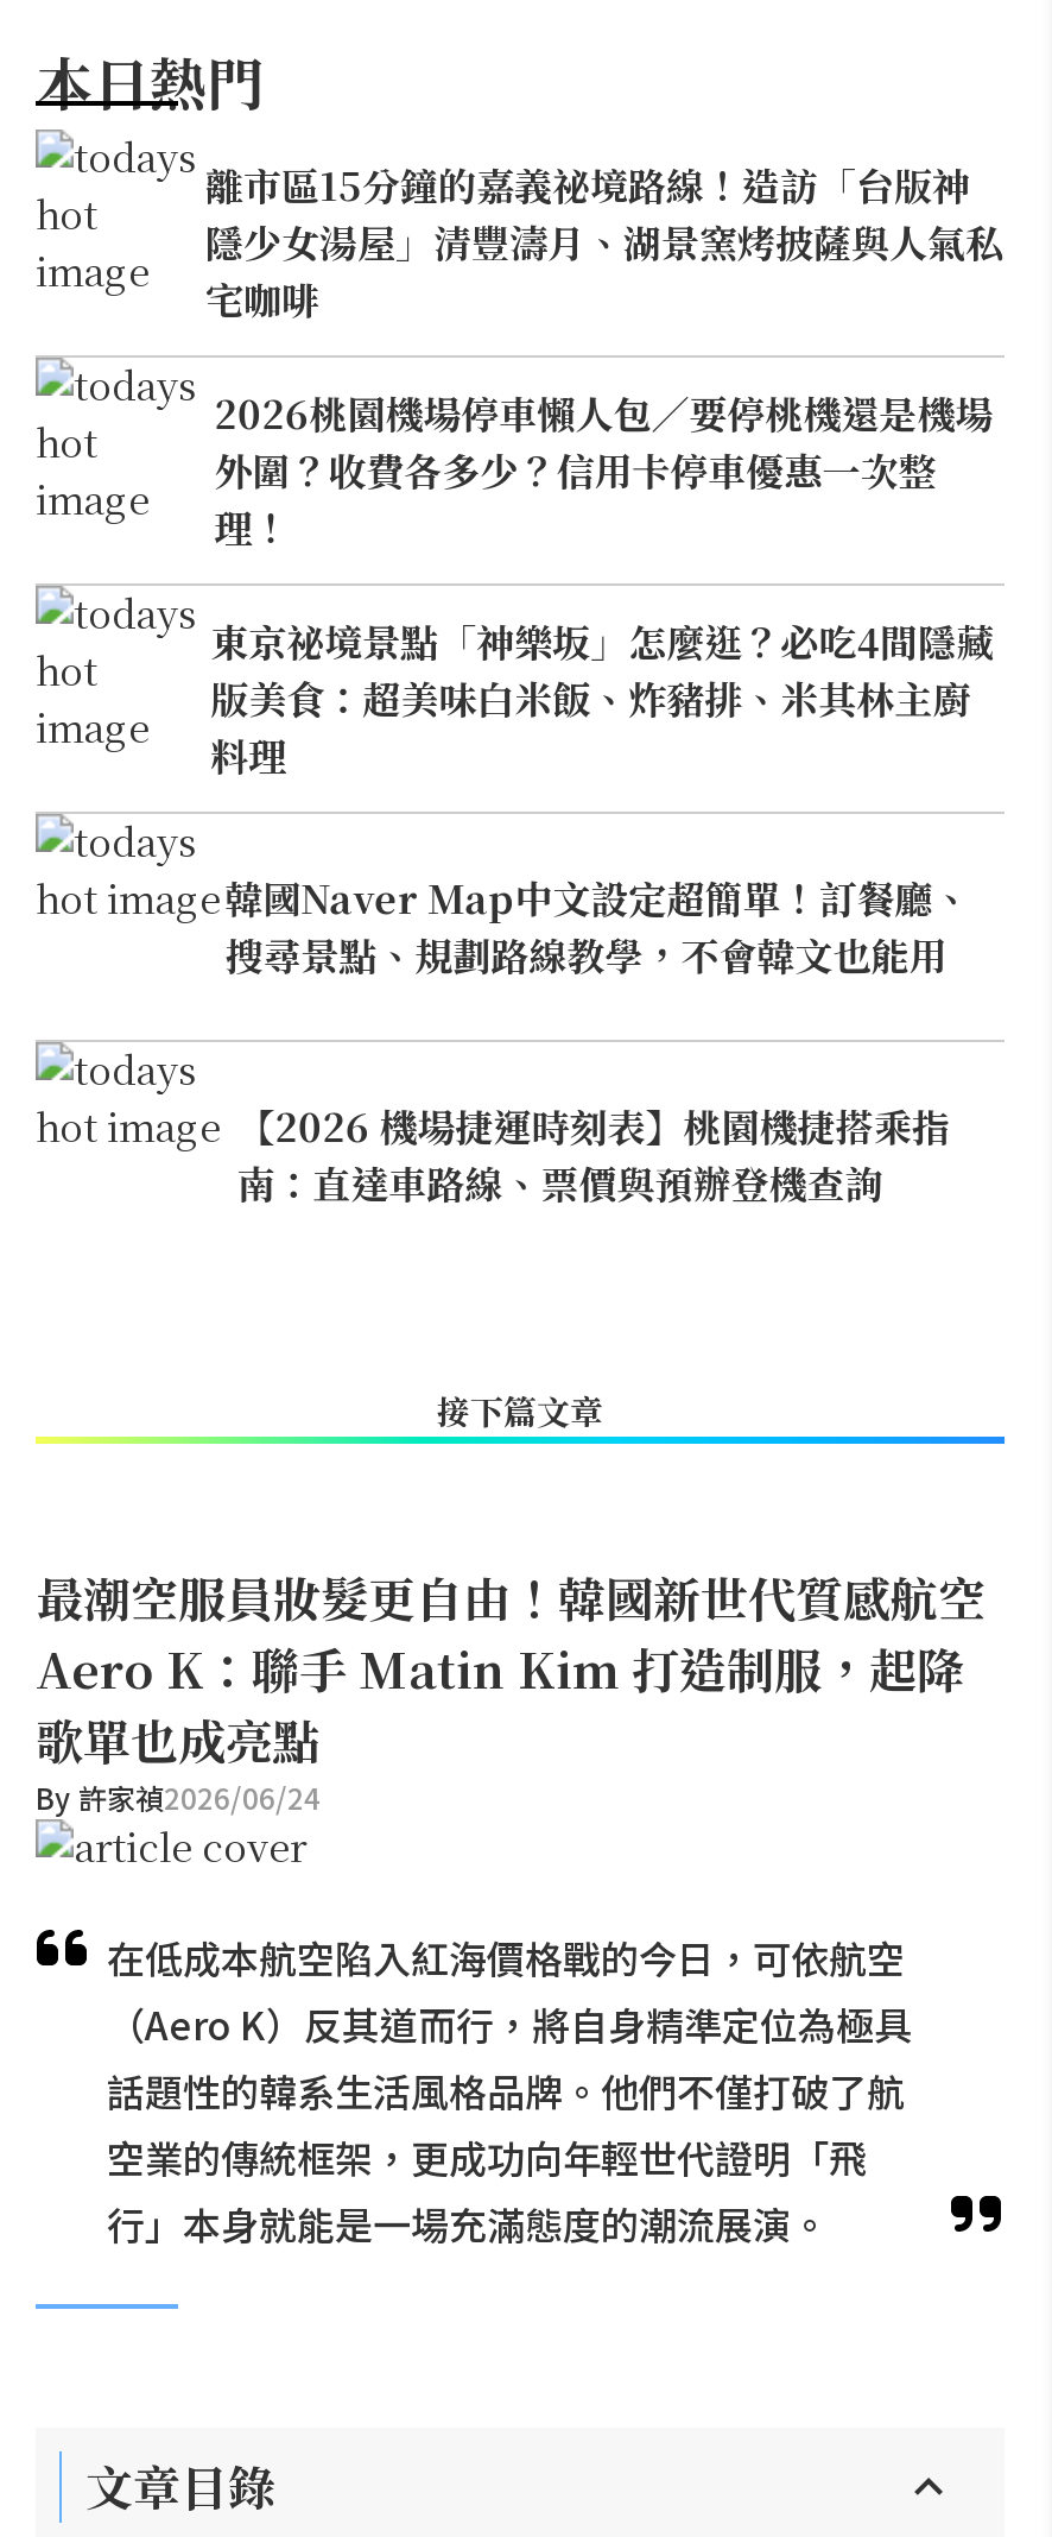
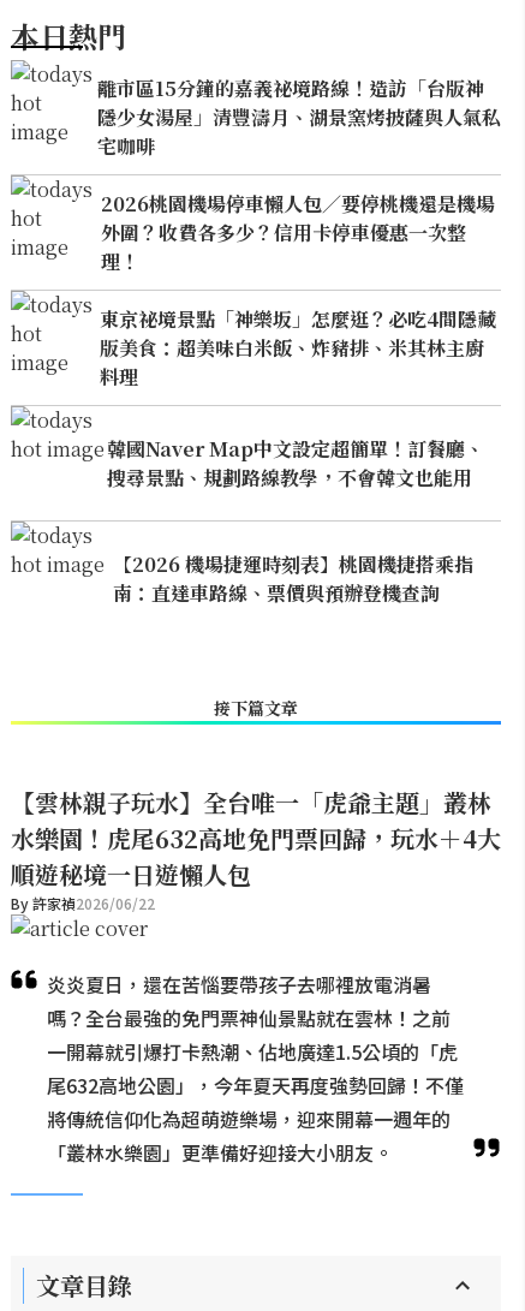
- 最潮空服員妝髮更自由！韓國新世代質感航空
- Aero K：聯手 Matin Kim 打造制服，起降
- 歌單也成亮點
- By 許家禎2026/06/24
+ 【雲林親子玩水】全台唯一「虎爺主題」叢林
+ 水樂園！虎尾632高地免門票回歸，玩水＋4大
+ 順遊秘境一日遊懶人包
+ By 許家禎2026/06/22

- 在低成本航空陷入紅海價格戰的今日，可依航空
- （Aero K）反其道而行，將自身精準定位為極具
- 話題性的韓系生活風格品牌。他們不僅打破了航
- 空業的傳統框架，更成功向年輕世代證明「飛
- 行」本身就能是一場充滿態度的潮流展演。
+ 炎炎夏日，還在苦惱要帶孩子去哪裡放電消暑
+ 嗎？全台最強的免門票神仙景點就在雲林！之前
+ 一開幕就引爆打卡熱潮、佔地廣達1.5公頃的「虎
+ 尾632高地公園」，今年夏天再度強勢回歸！不僅
+ 將傳統信仰化為超萌遊樂場，迎來開幕一週年的
+ 「叢林水樂園」更準備好迎接大小朋友。
